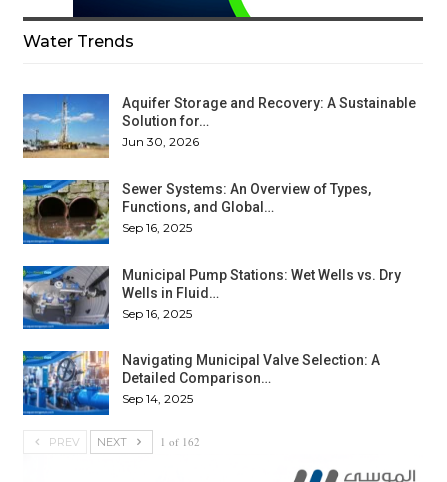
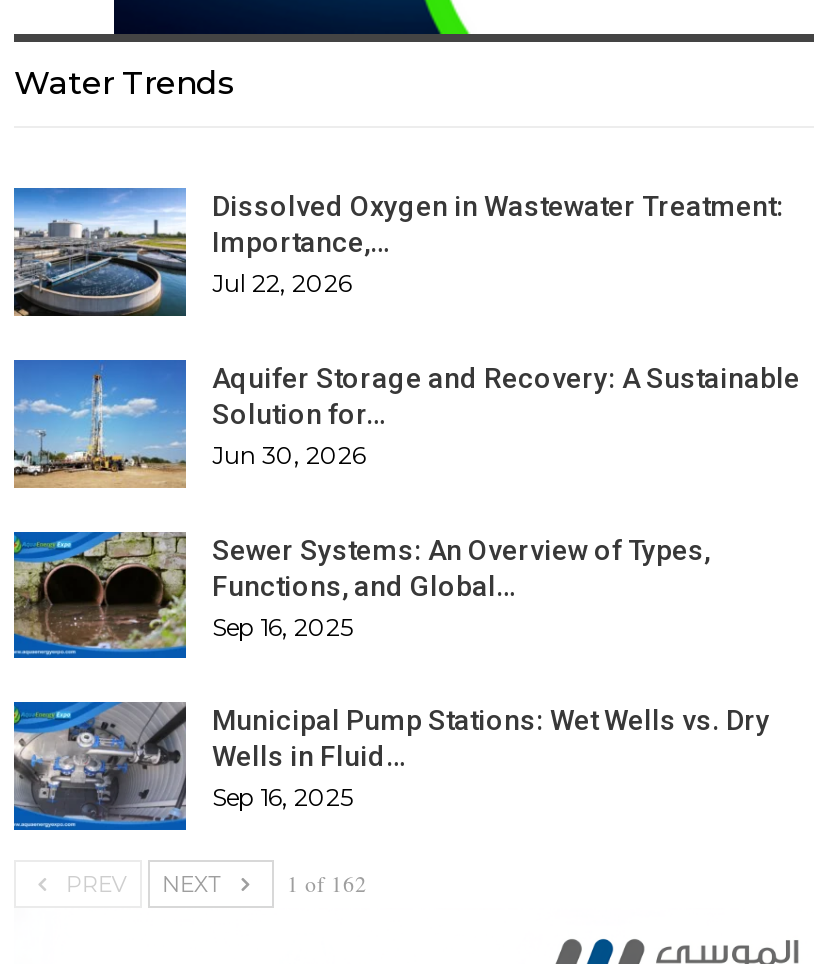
+ [image]
+ Dissolved Oxygen in Wastewater Treatment:
+ Importance,…
+ Jul 22, 2026

moved down: [image] | Aquifer Storage and Recovery: A Sustainable | Solution for… | ... | Wells in Fluid… | Sep 16, 2025

- [image]
- Navigating Municipal Valve Selection: A
- Detailed Comparison…
- Sep 14, 2025
